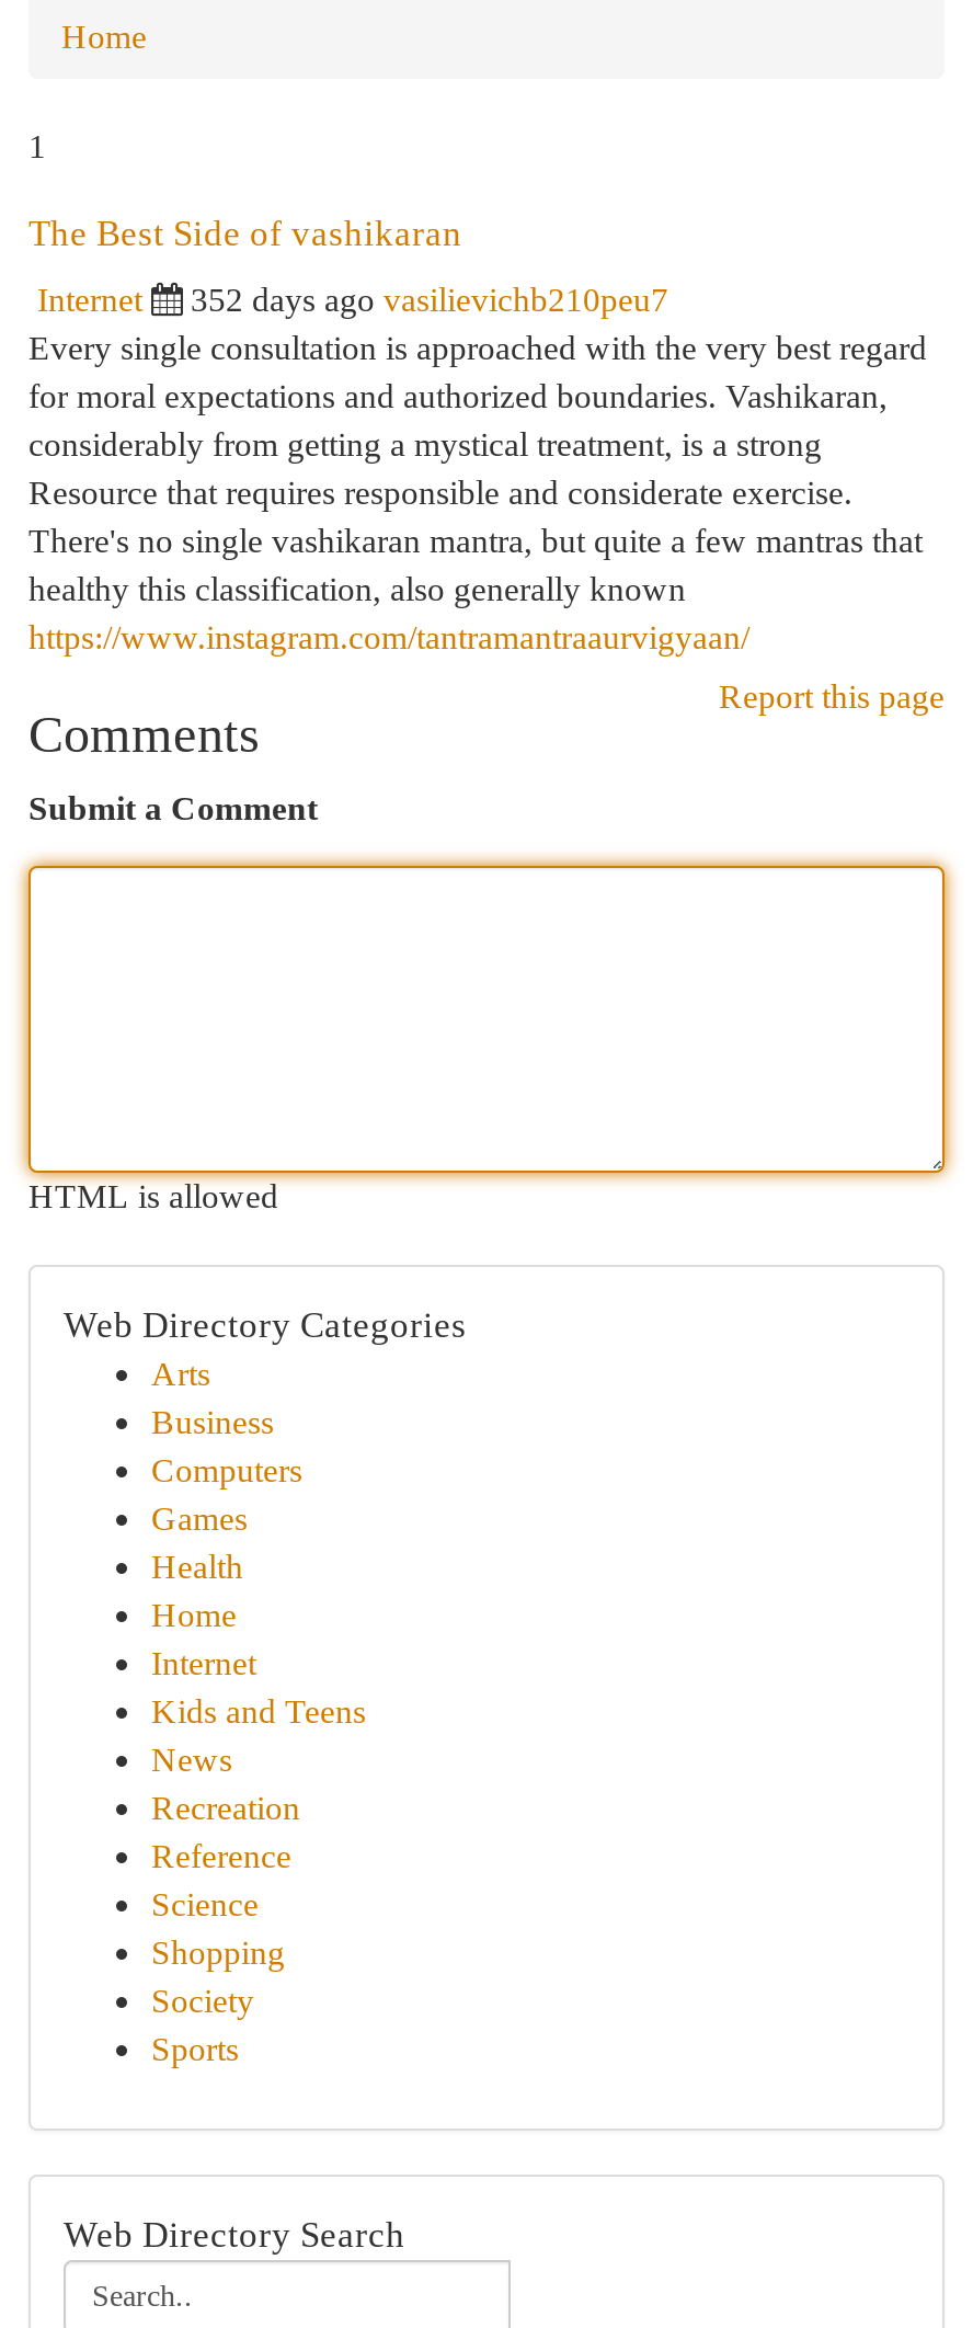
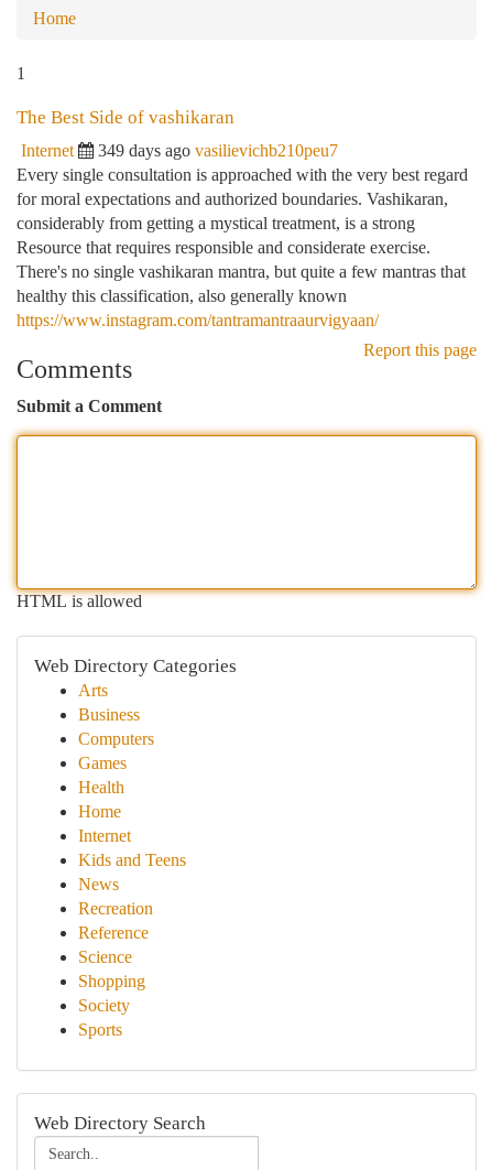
- 352 days ago vasilievichb210peu7
+ 349 days ago vasilievichb210peu7
